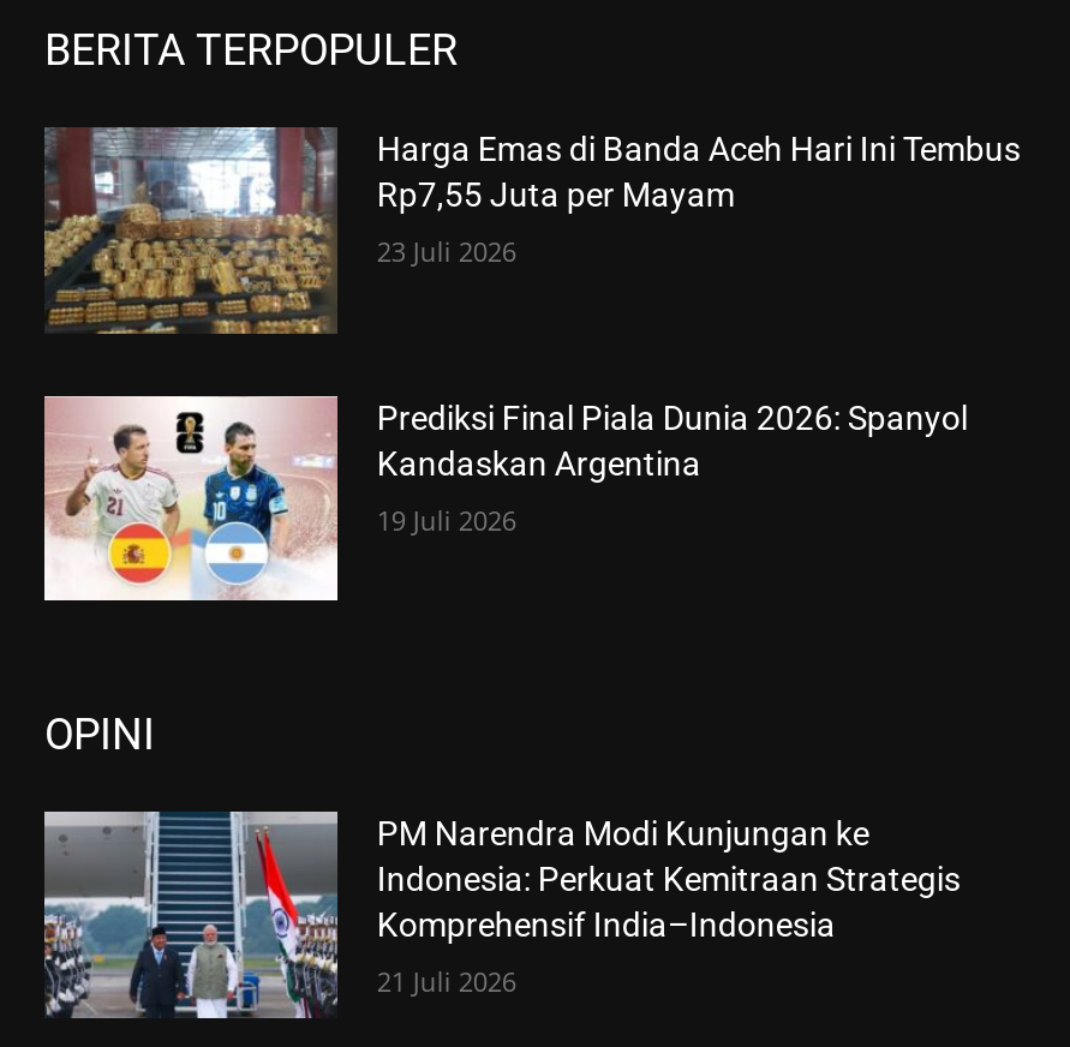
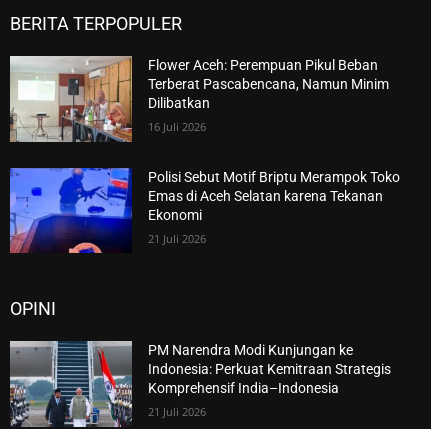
- [image]
- Harga Emas di Banda Aceh Hari Ini Tembus
- Rp7,55 Juta per Mayam
+ [image]
+ Flower Aceh: Perempuan Pikul Beban
+ Terberat Pascabencana, Namun Minim
+ Dilibatkan

- 23 Juli 2026
+ 16 Juli 2026

- [image]
- Prediksi Final Piala Dunia 2026: Spanyol
- Kandaskan Argentina
+ [image]
+ Polisi Sebut Motif Briptu Merampok Toko
+ Emas di Aceh Selatan karena Tekanan
+ Ekonomi

- 19 Juli 2026
+ 21 Juli 2026
